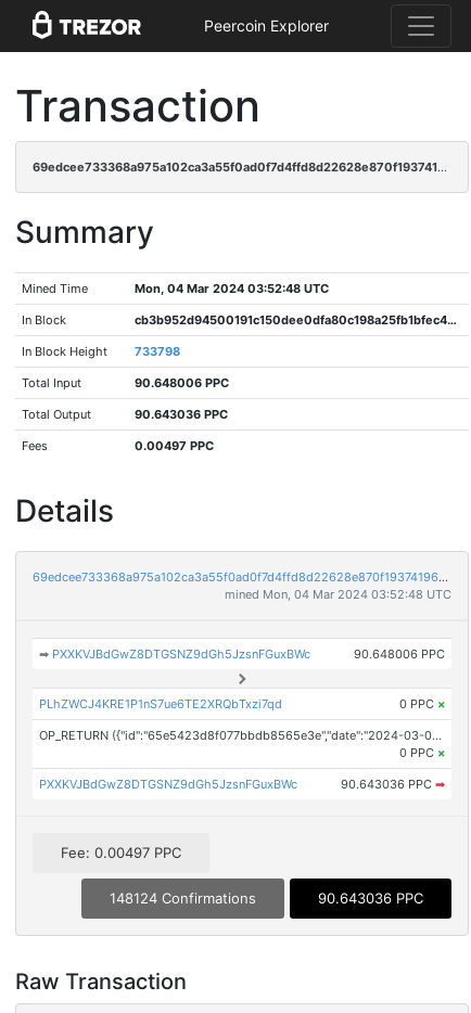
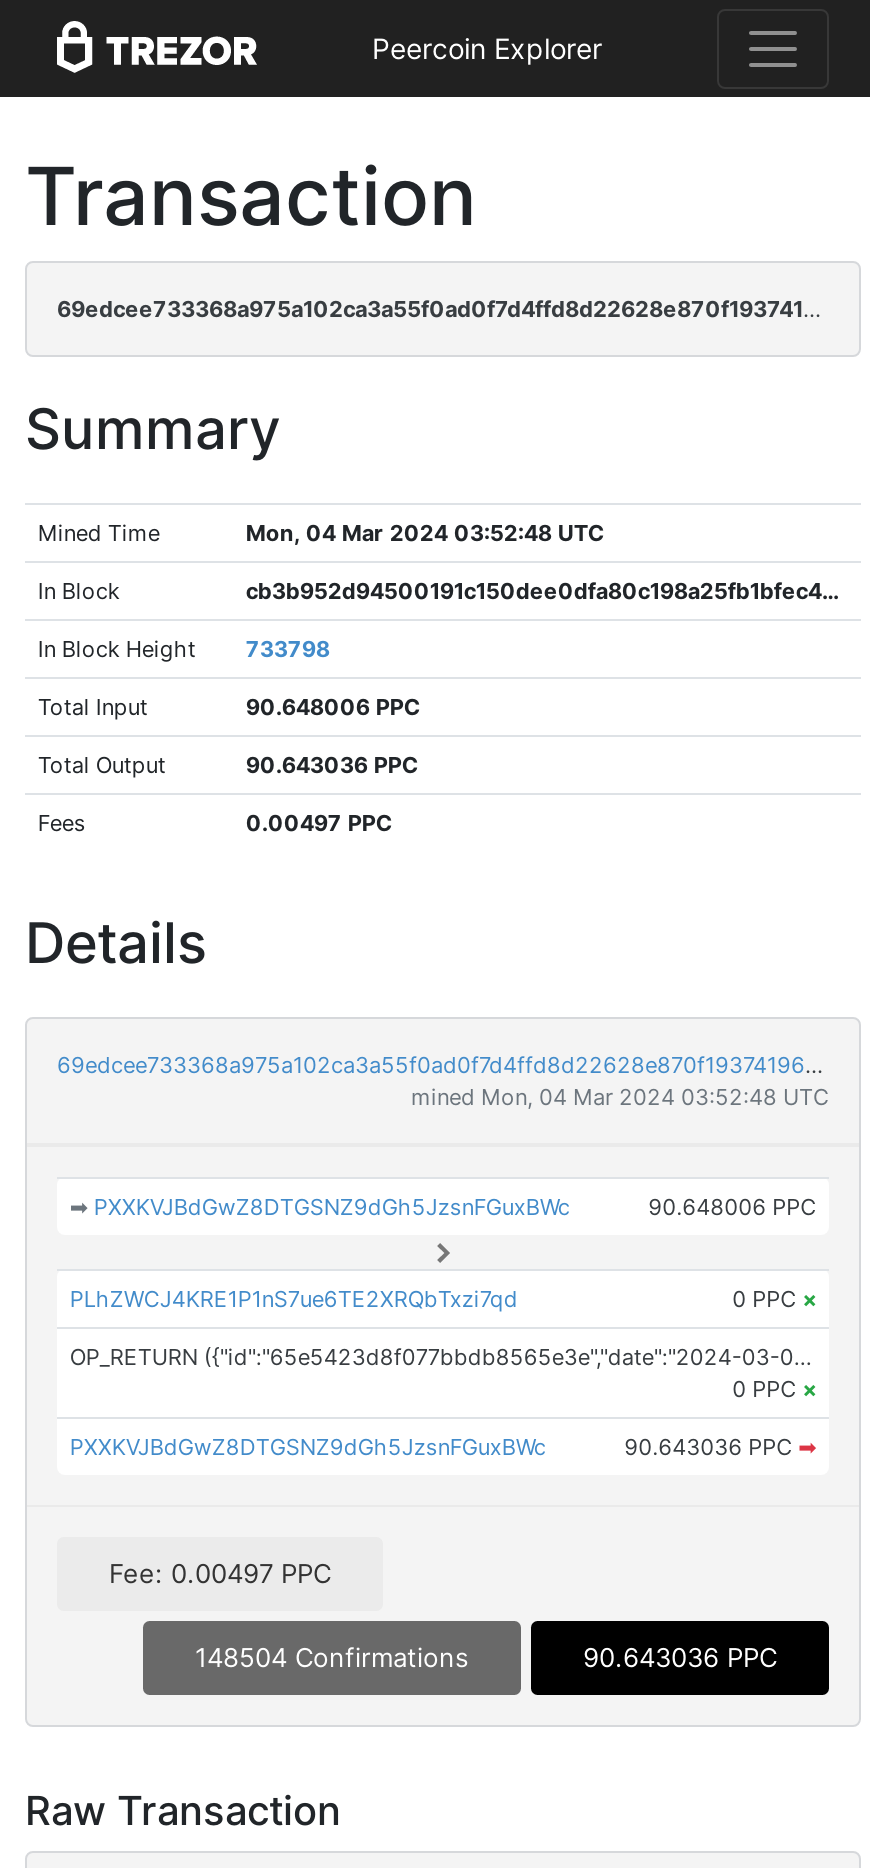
- 148124 Confirmations
+ 148504 Confirmations
